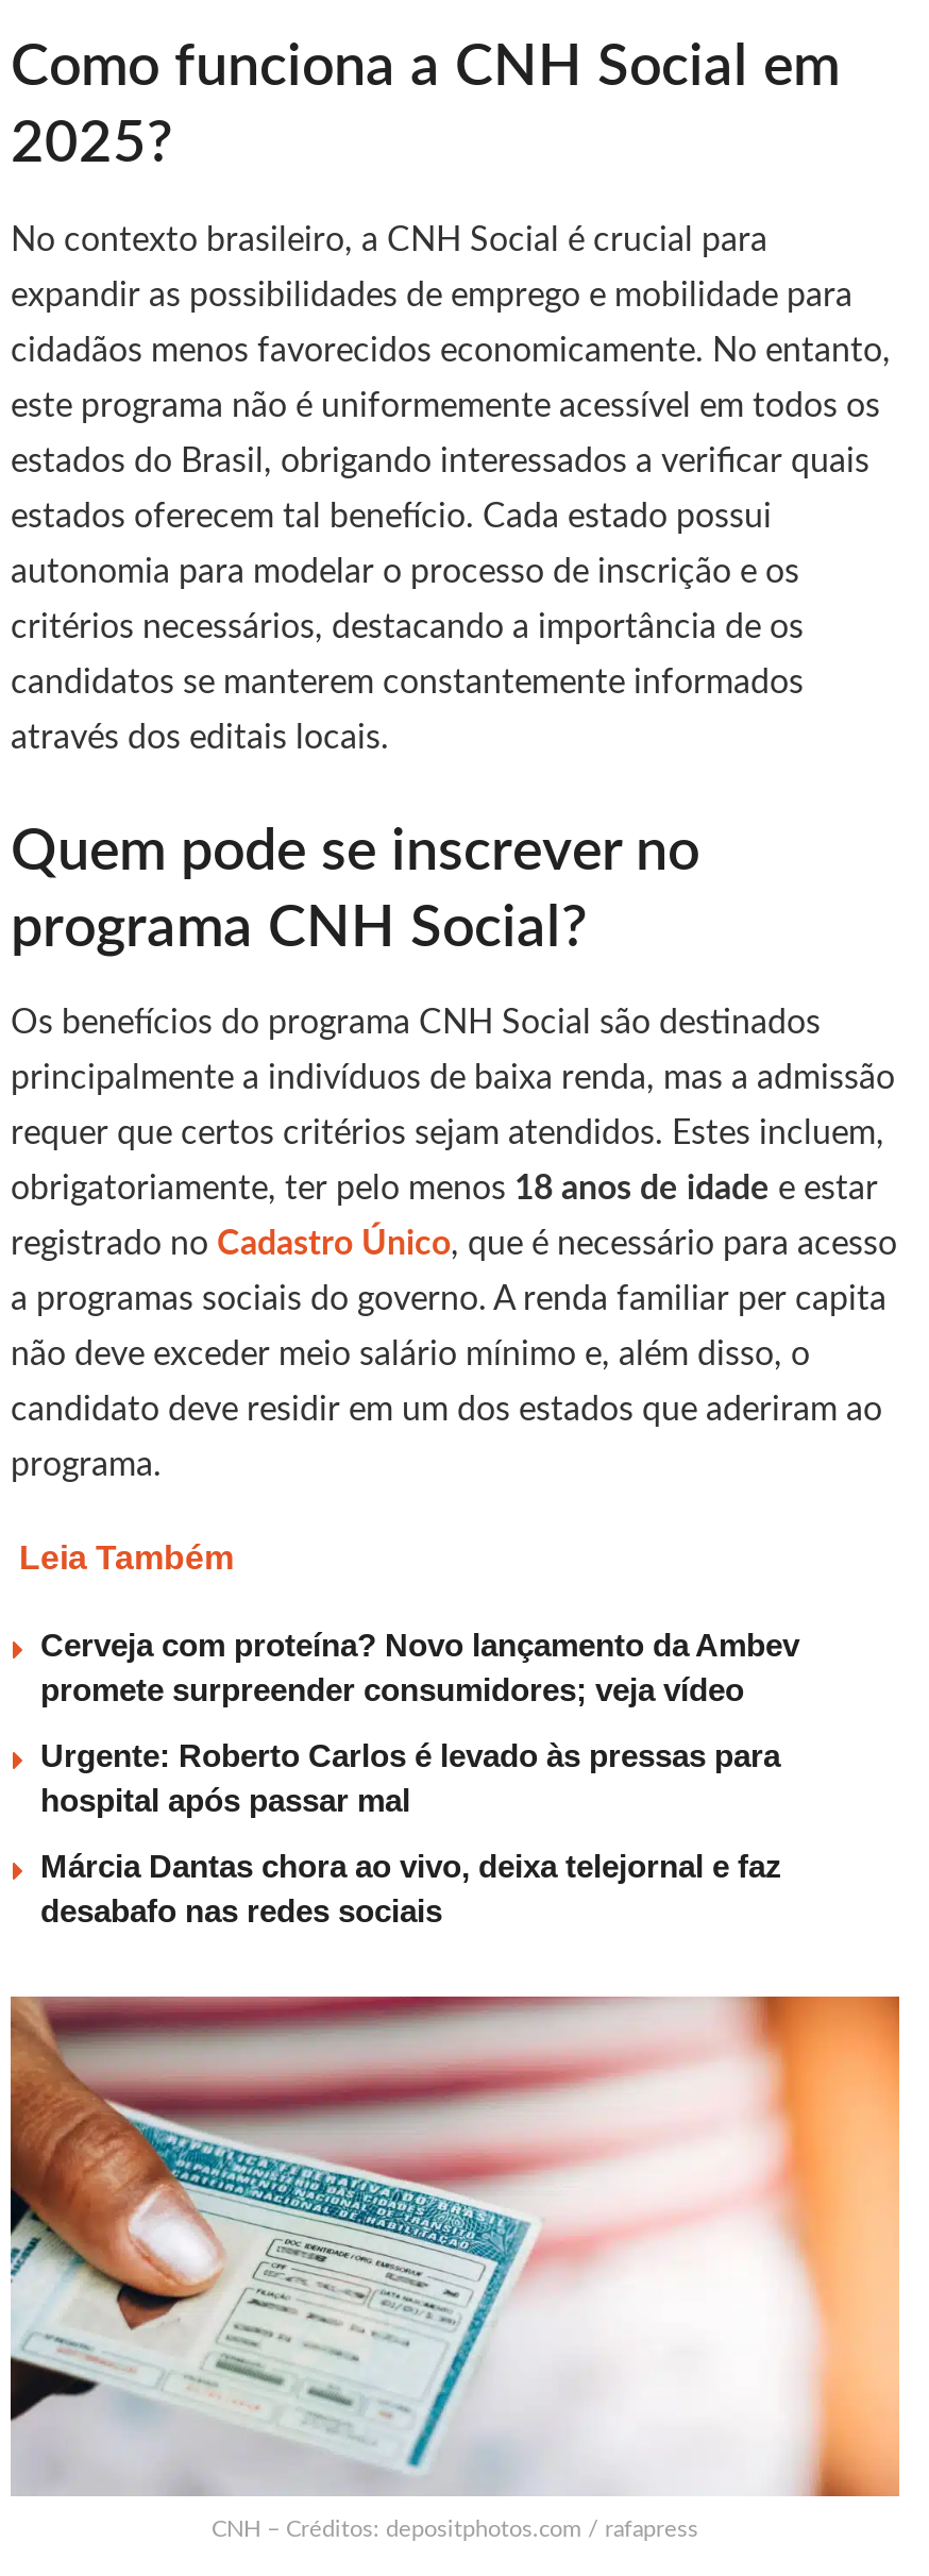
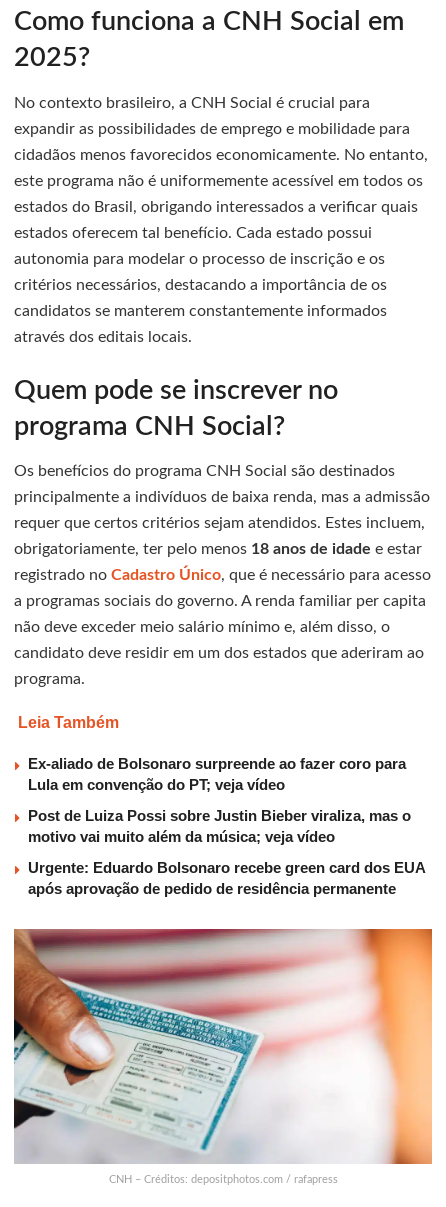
- Cerveja com proteína? Novo lançamento da Ambev
- promete surpreender consumidores; veja vídeo
+ Ex-aliado de Bolsonaro surpreende ao fazer coro para
+ Lula em convenção do PT; veja vídeo

- Urgente: Roberto Carlos é levado às pressas para
- hospital após passar mal
+ Post de Luiza Possi sobre Justin Bieber viraliza, mas o
+ motivo vai muito além da música; veja vídeo

- Márcia Dantas chora ao vivo, deixa telejornal e faz
- desabafo nas redes sociais
+ Urgente: Eduardo Bolsonaro recebe green card dos EUA
+ após aprovação de pedido de residência permanente
